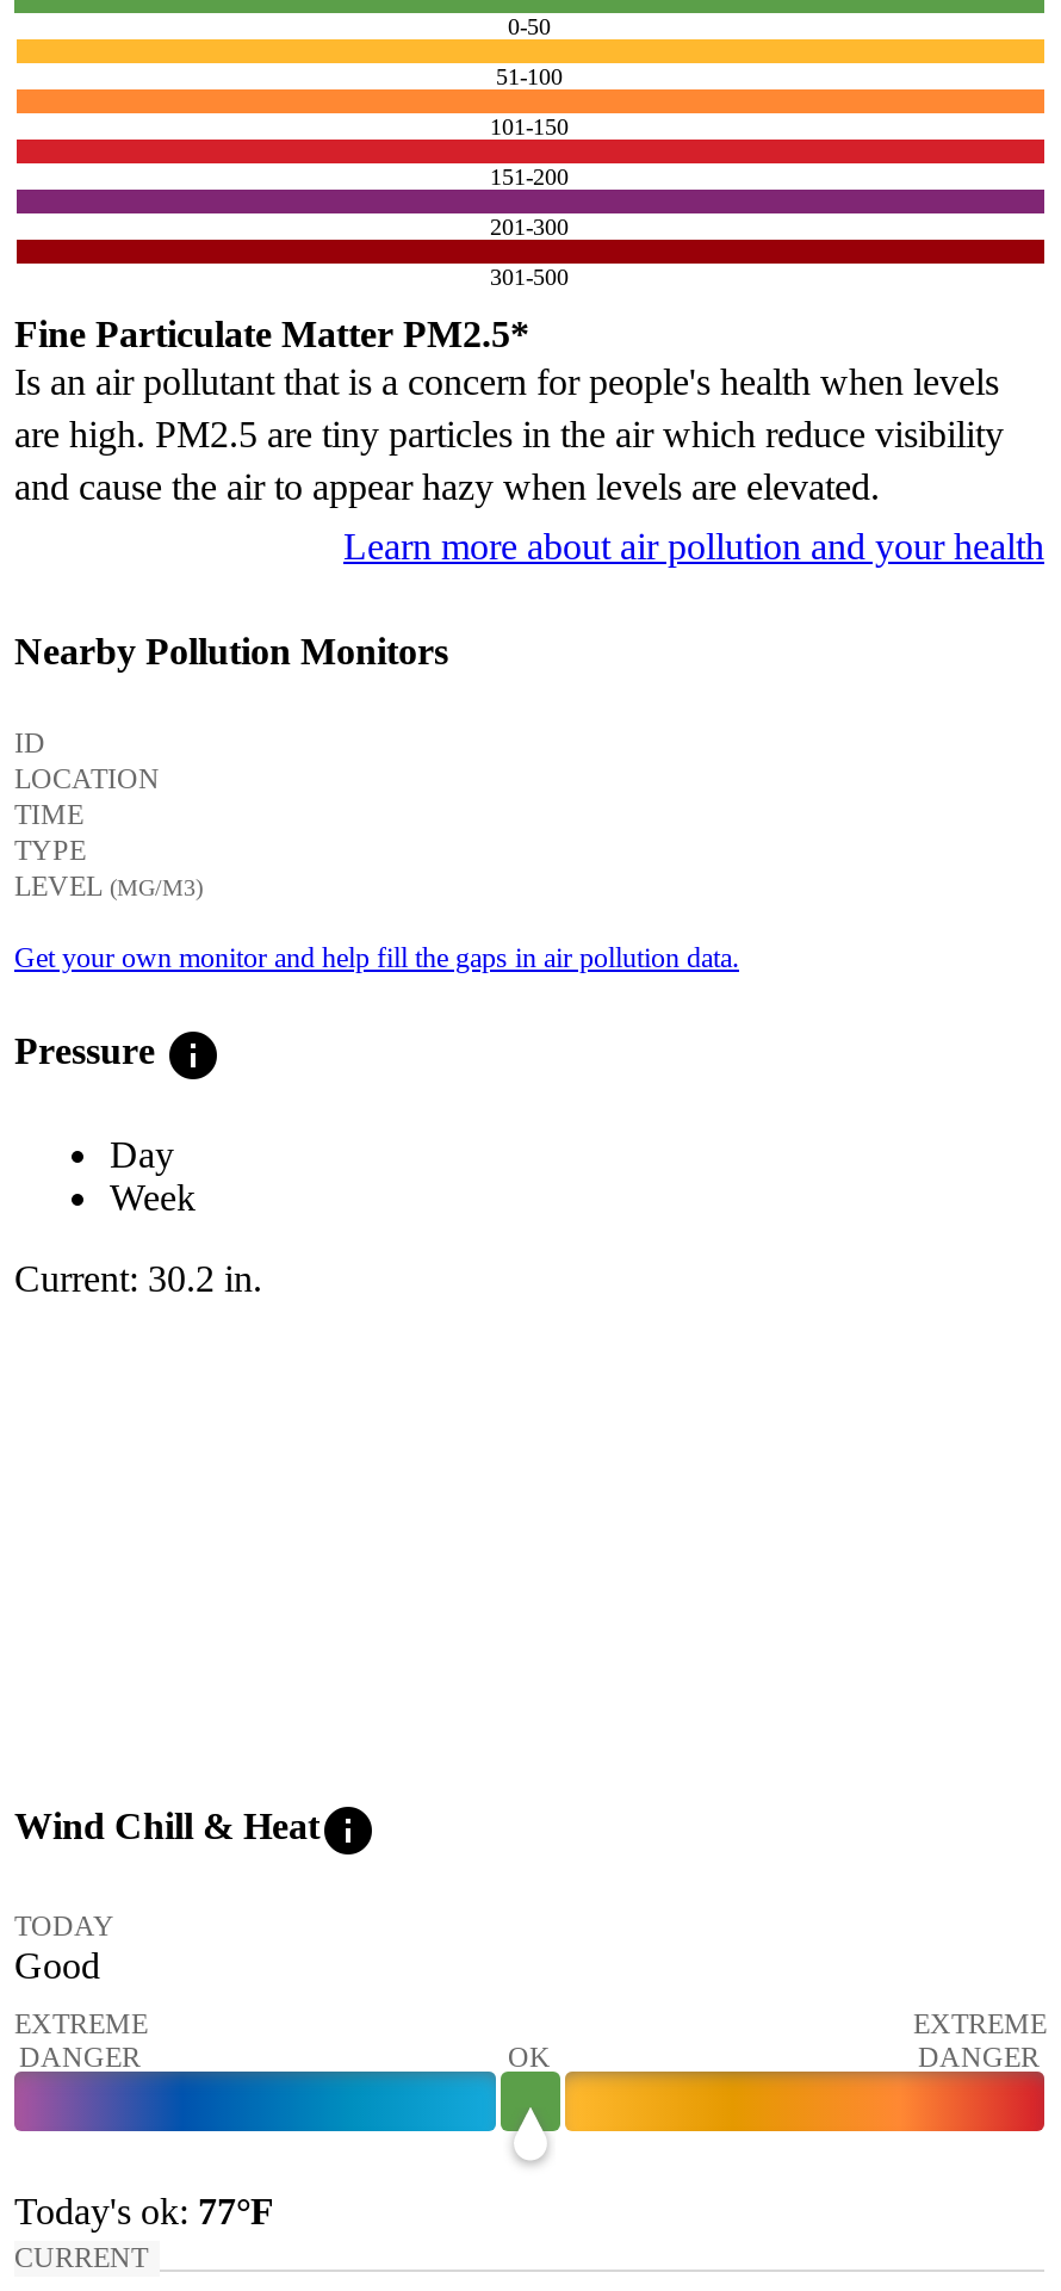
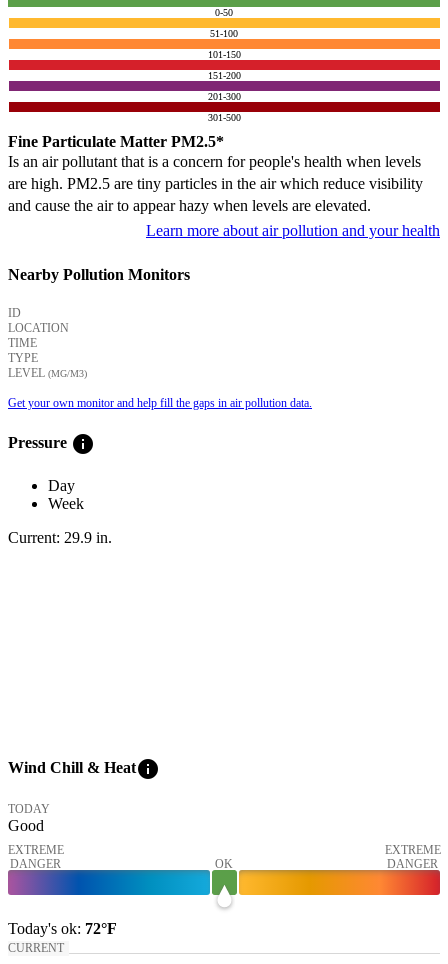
- Current: 30.2 in.
+ Current: 29.9 in.

- Today's ok: 77°F
+ Today's ok: 72°F
